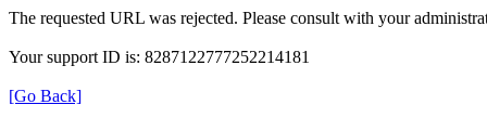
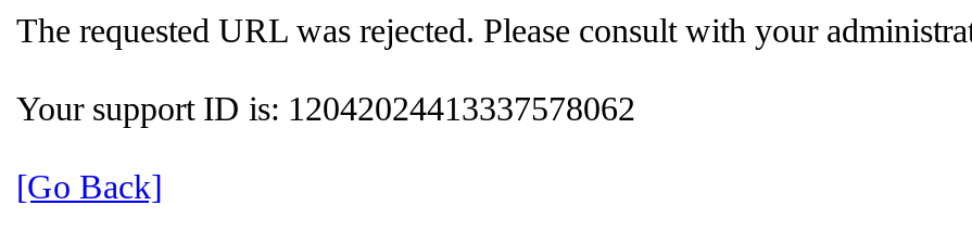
- Your support ID is: 8287122777252214181
+ Your support ID is: 12042024413337578062
